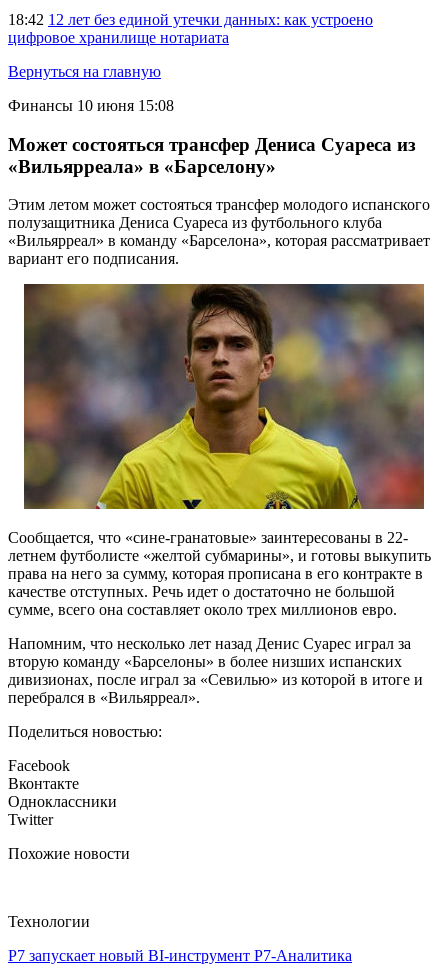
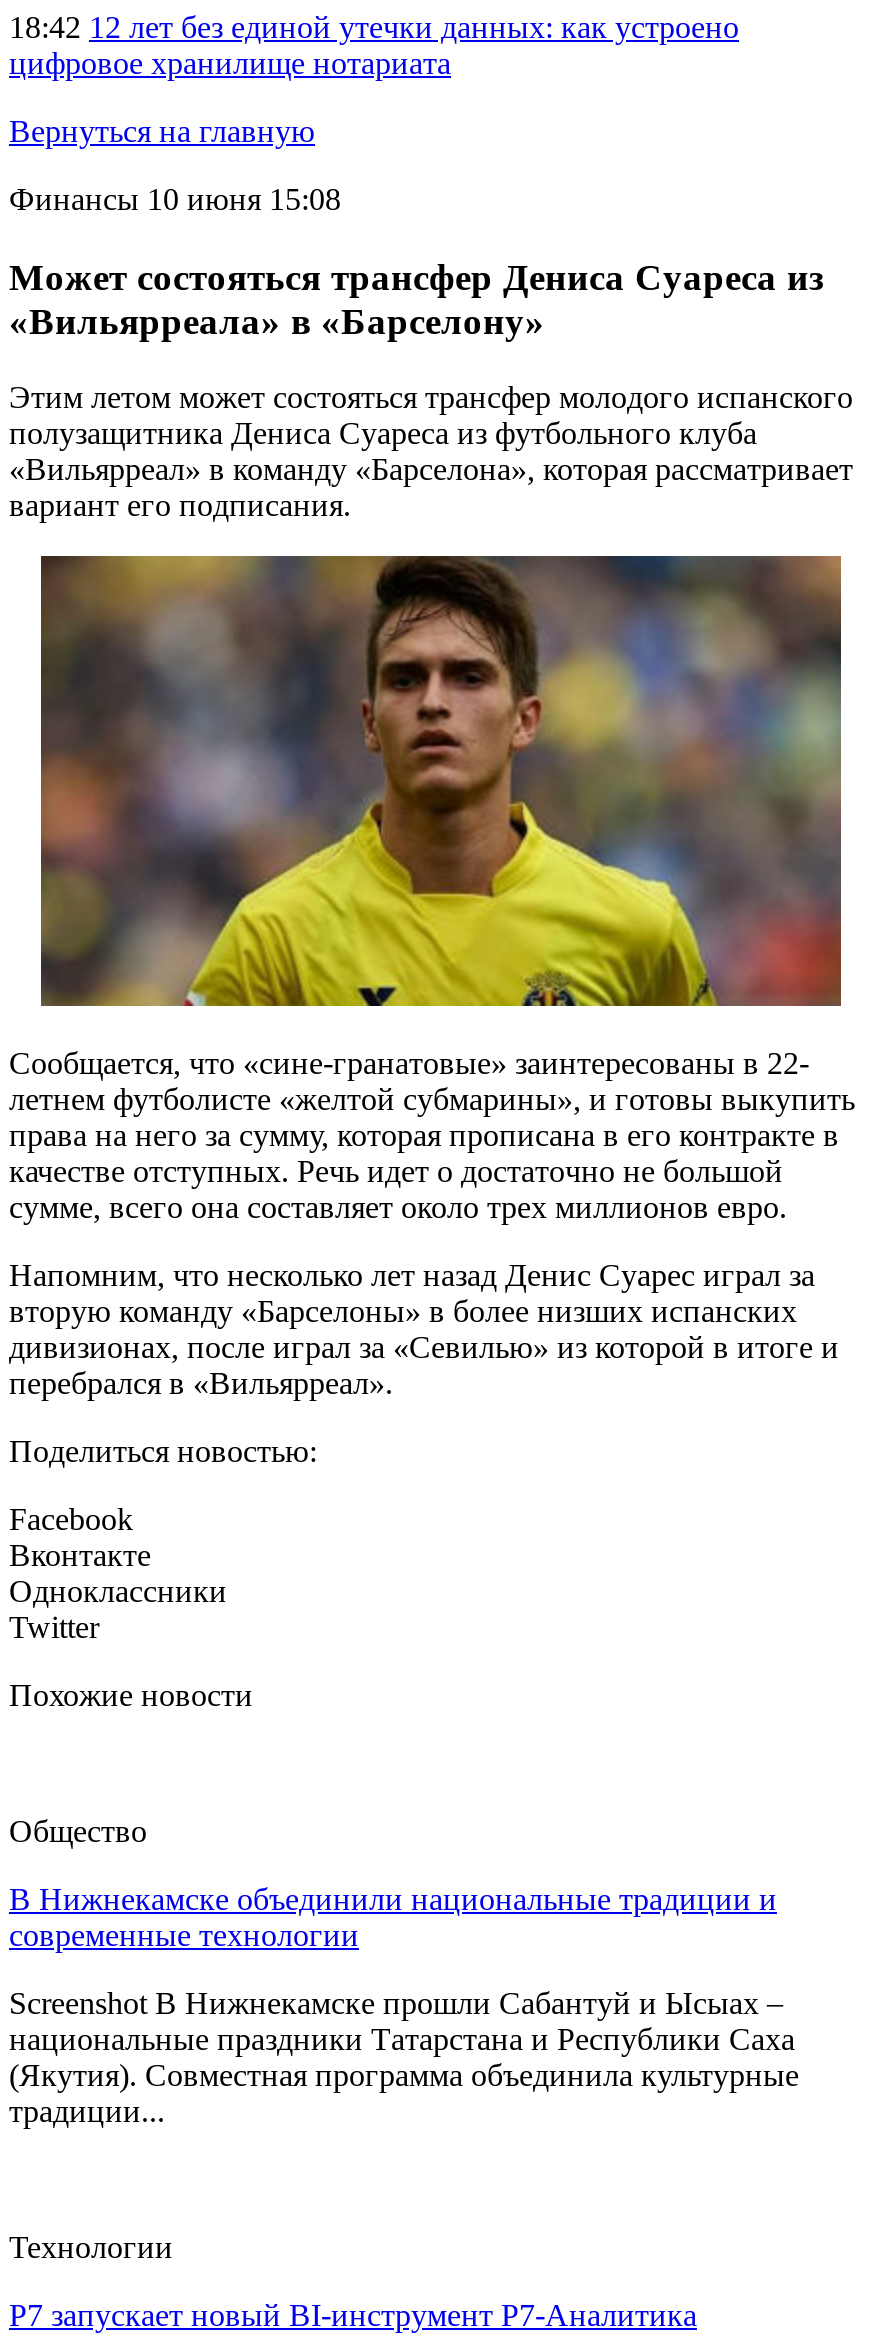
+ Общество
+ В Нижнекамске объединили национальные традиции и
+ современные технологии
+ Screenshot В Нижнекамске прошли Сабантуй и Ысыах –
+ национальные праздники Татарстана и Республики Саха
+ (Якутия). Совместная программа объединила культурные
+ традиции...
